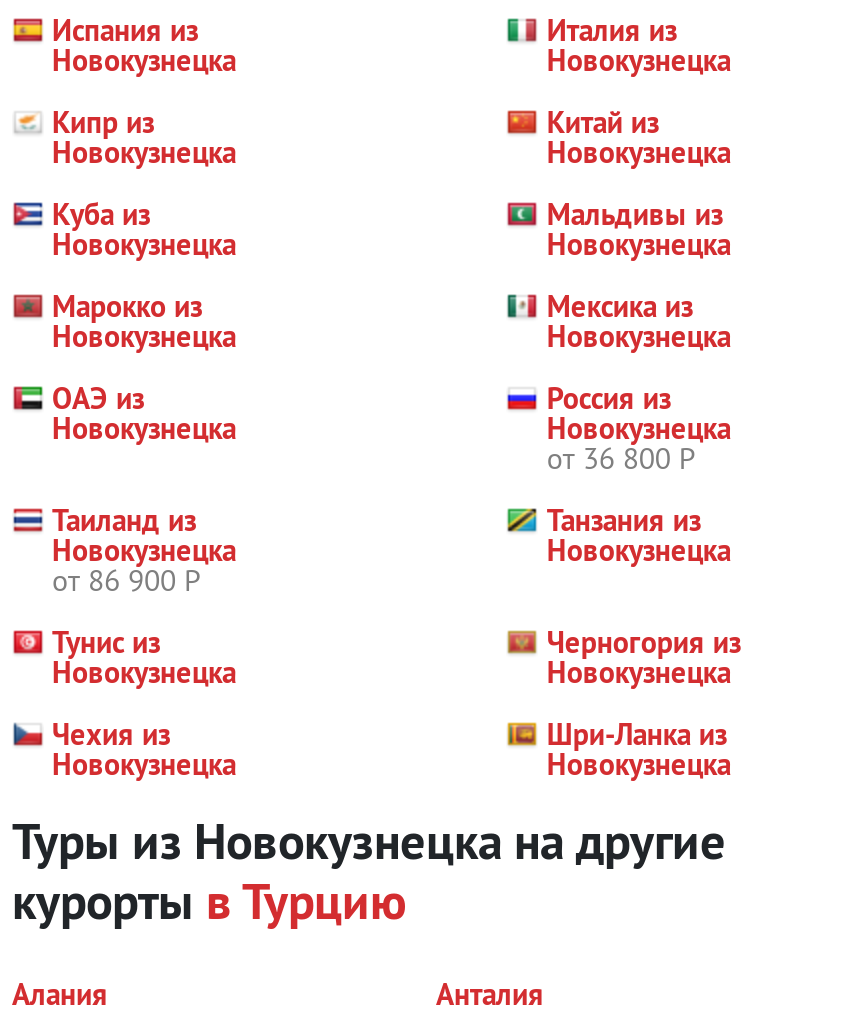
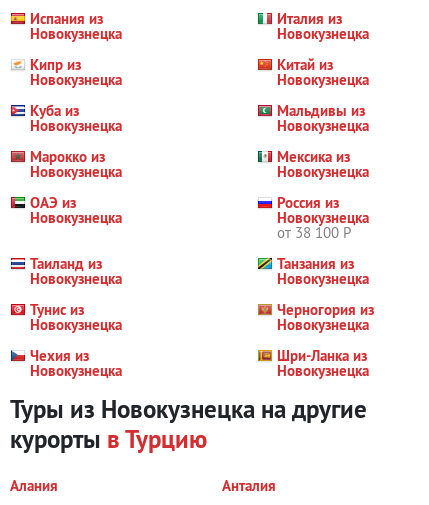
- от 36 800 Р
+ от 38 100 Р

- от 86 900 Р
